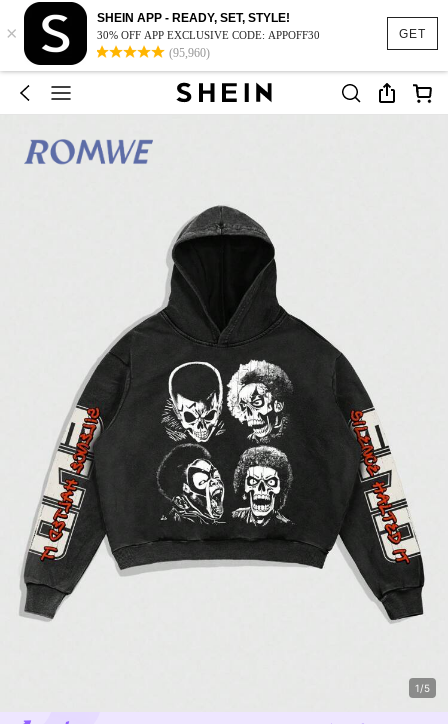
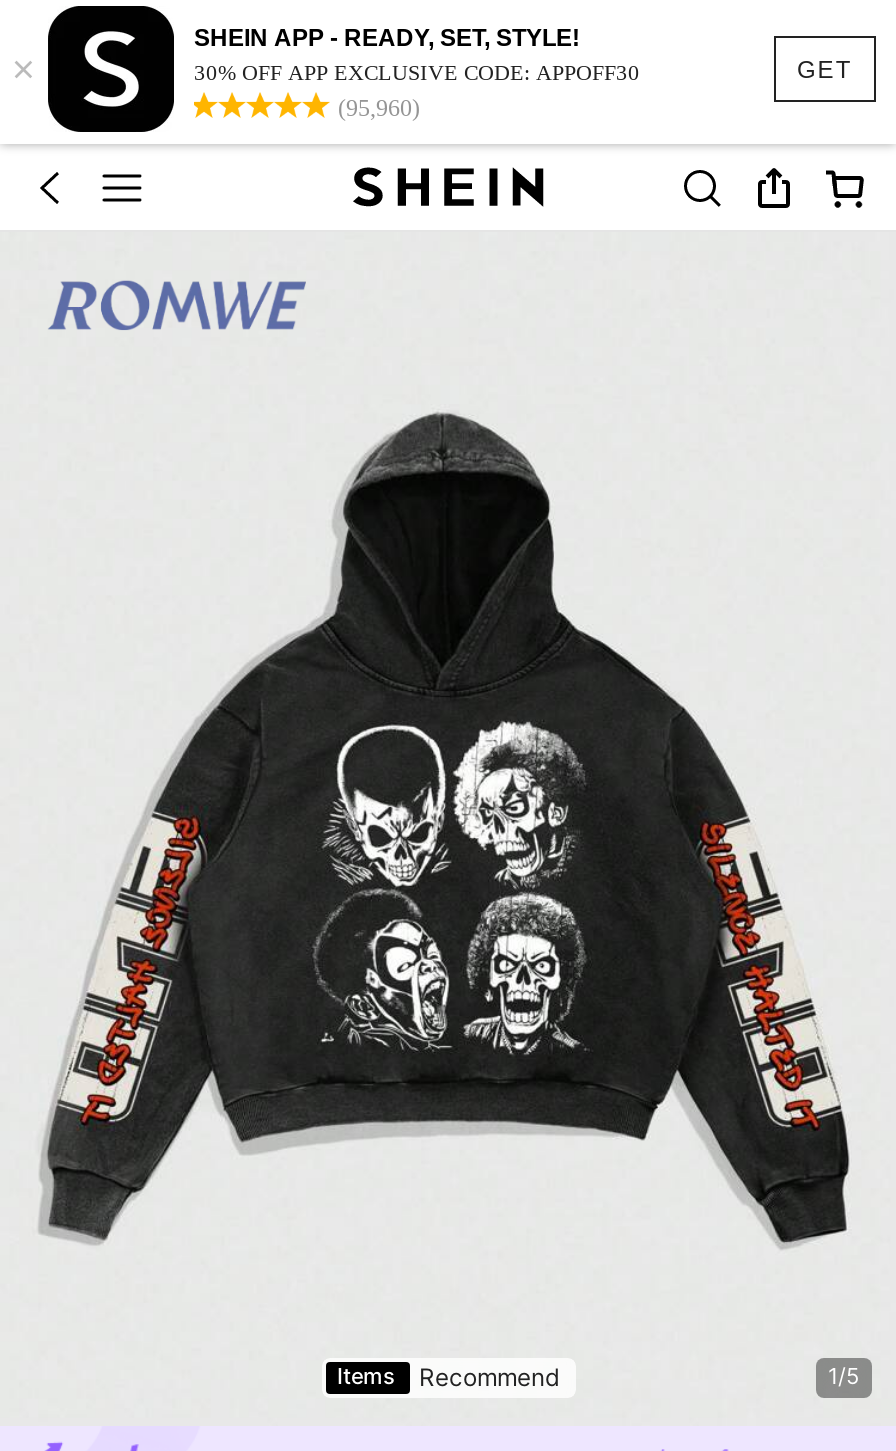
+ Items
+ Recommend
